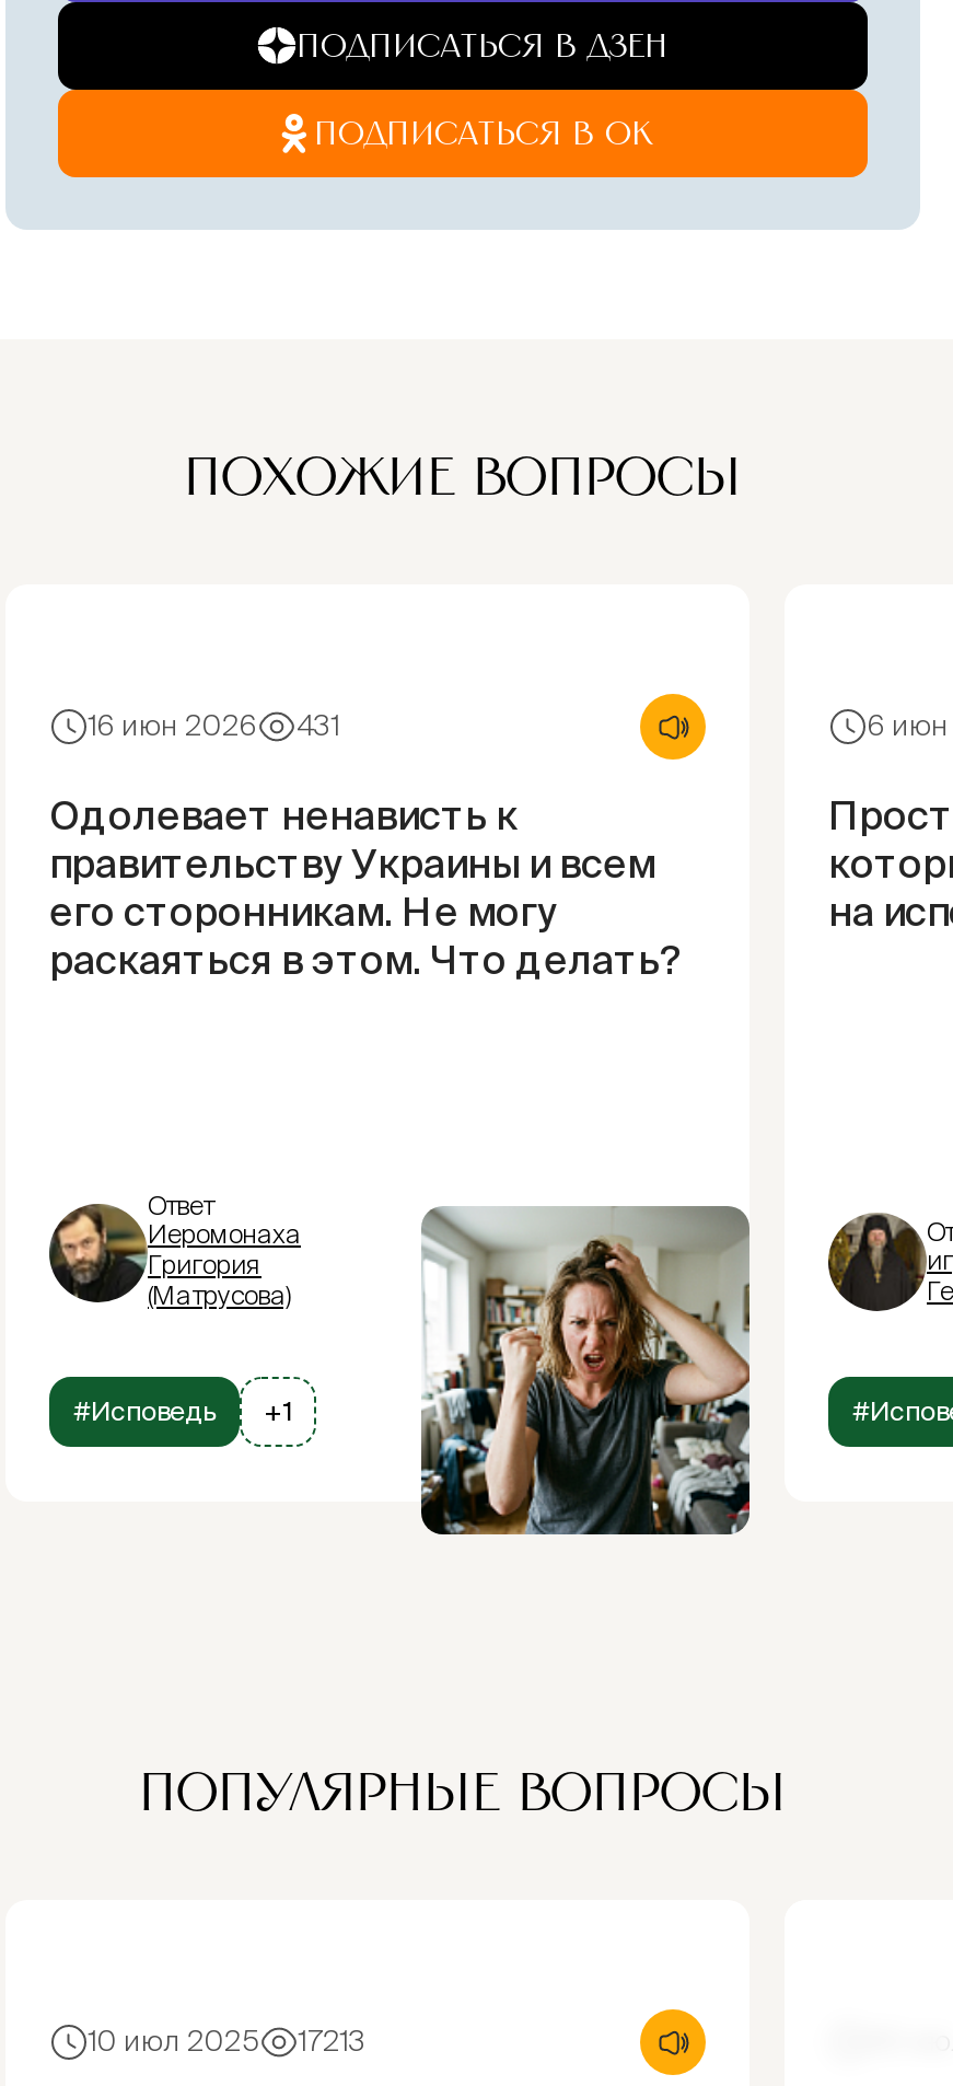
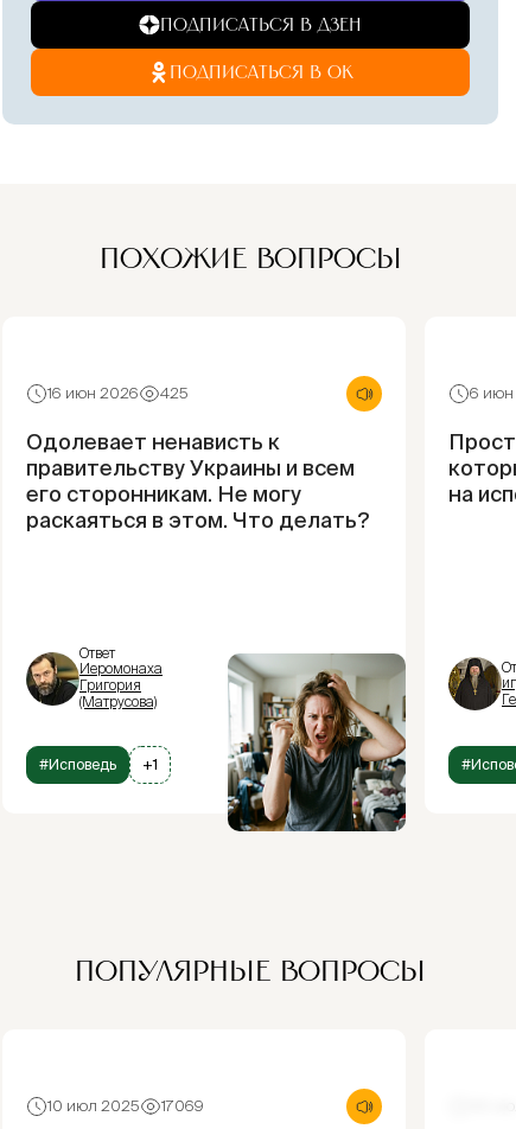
- 16 июн 2026 431
+ 16 июн 2026 425

- 17213
+ 17069
